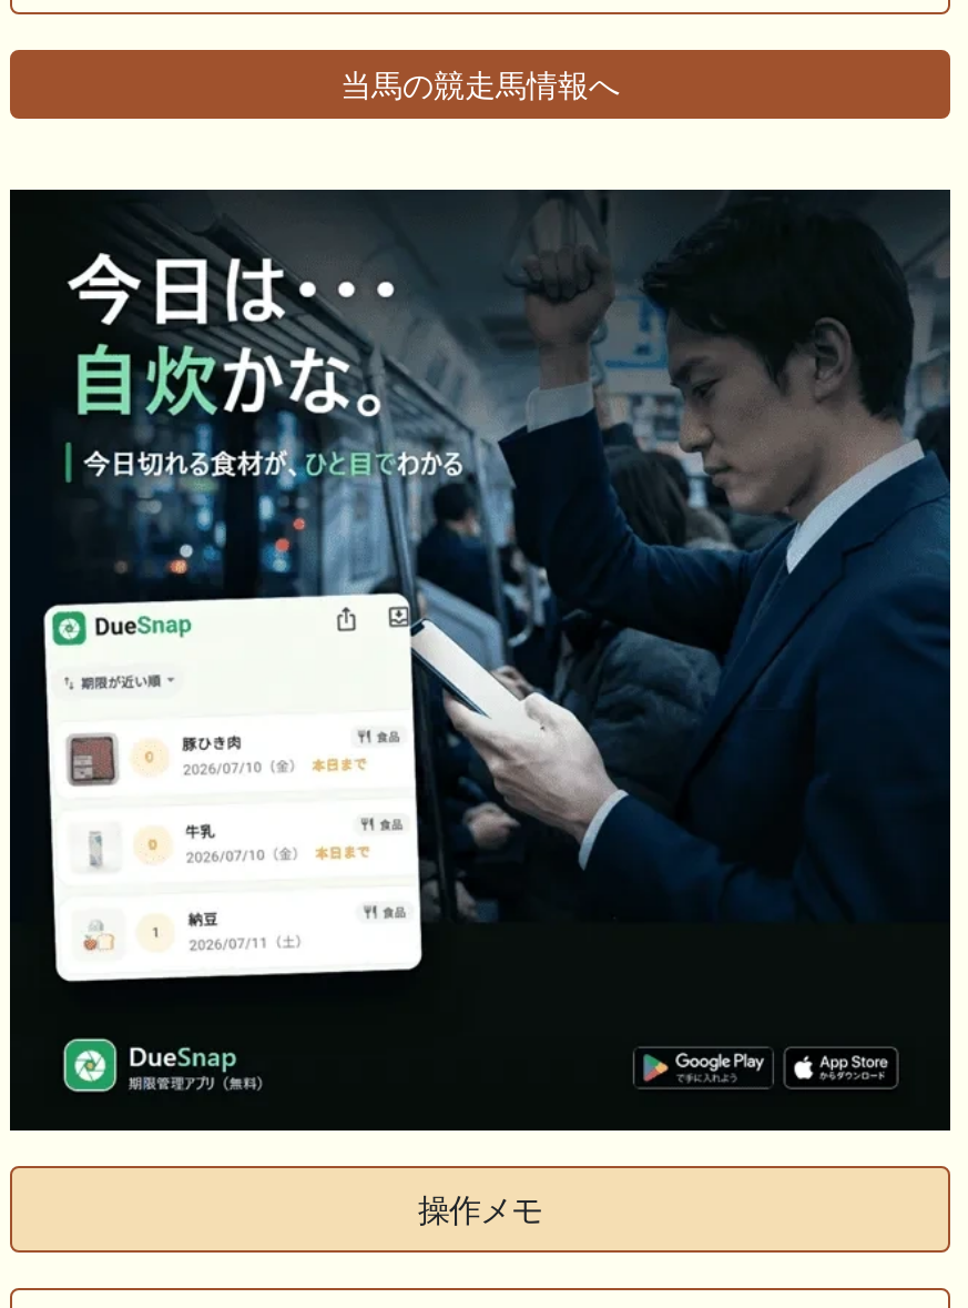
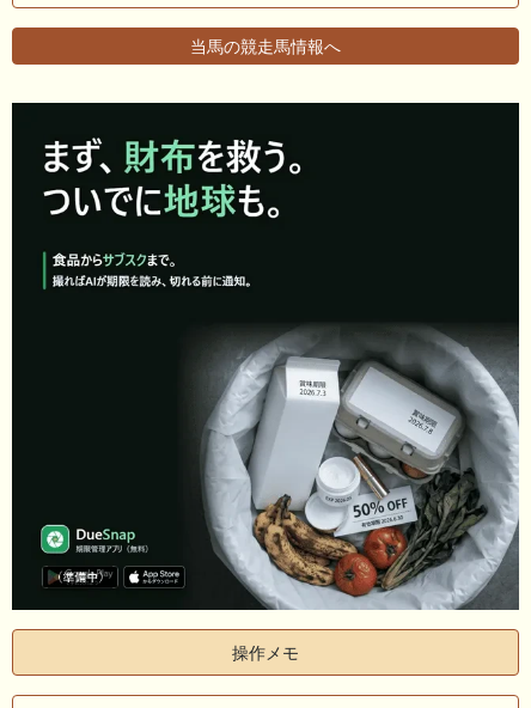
- [image]
+ [image]
